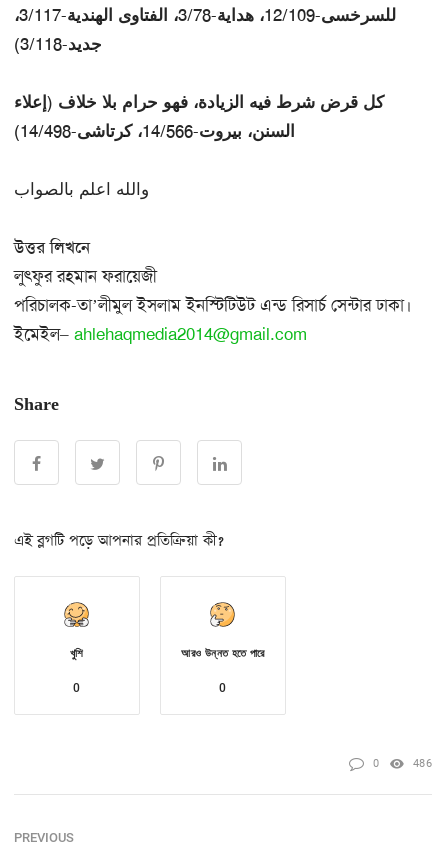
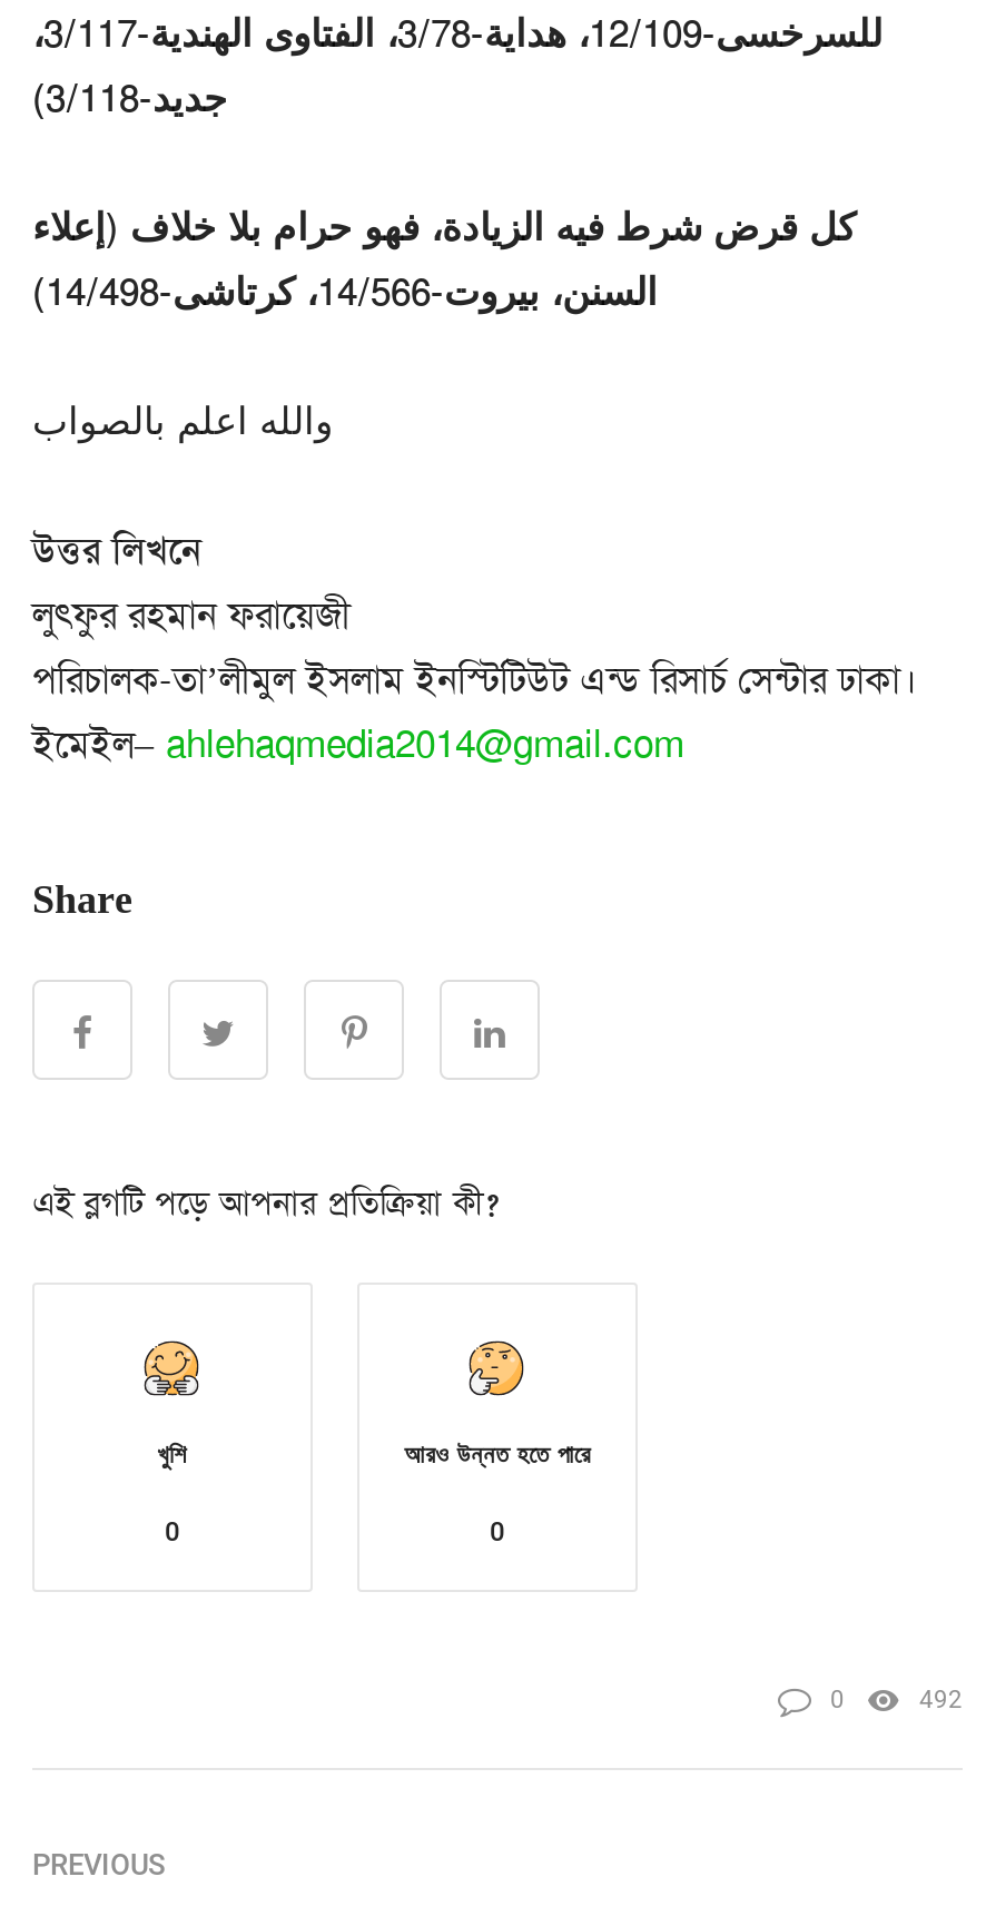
- 486
+ 492
